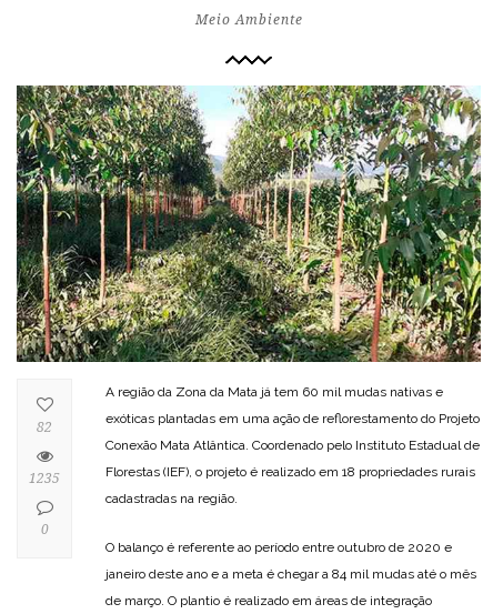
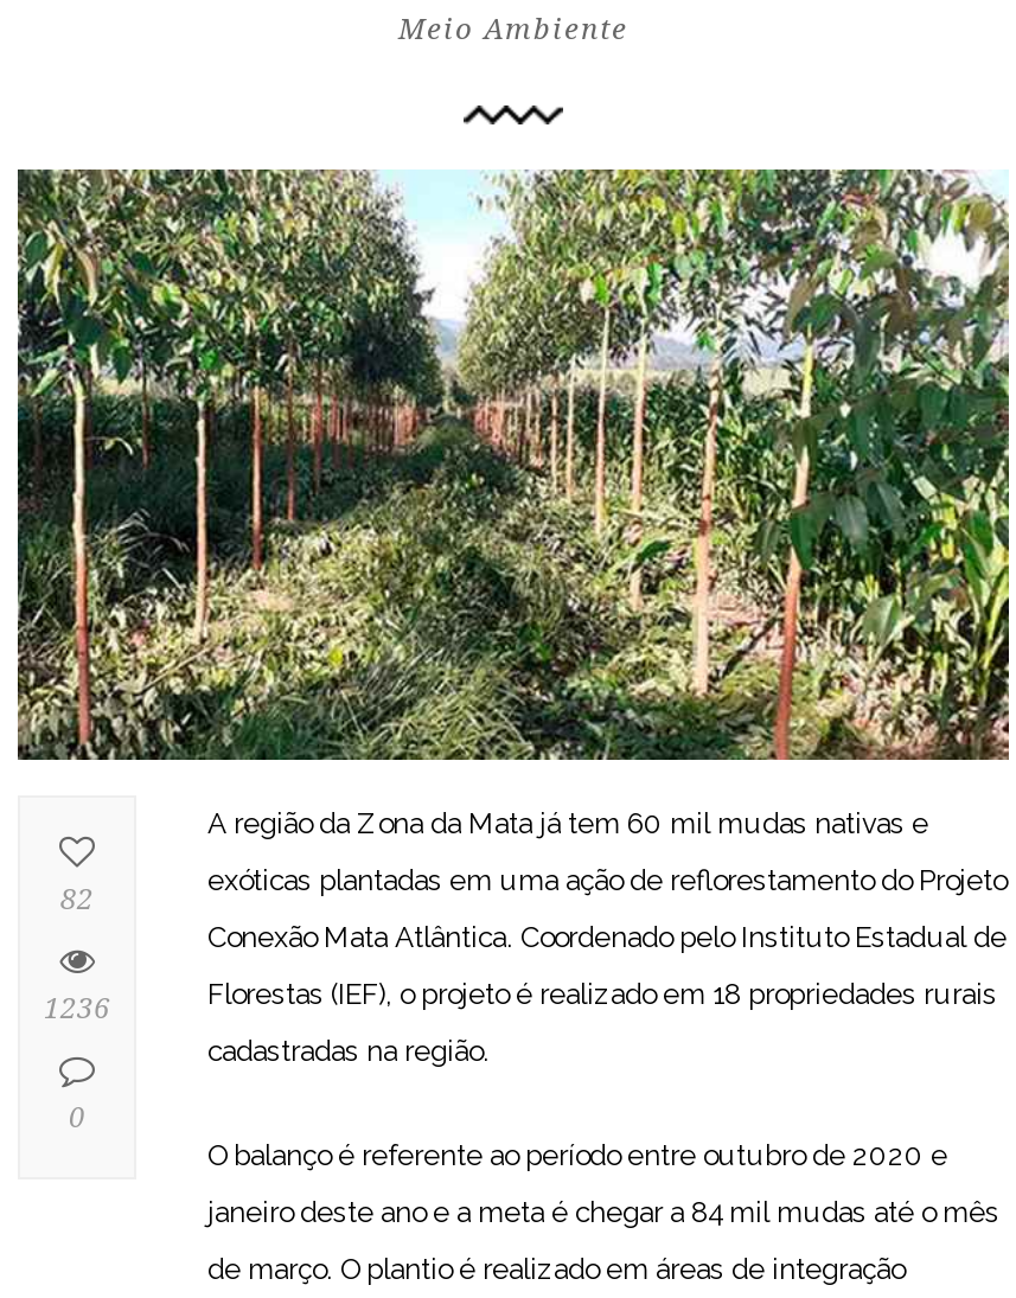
- 1235
+ 1236
